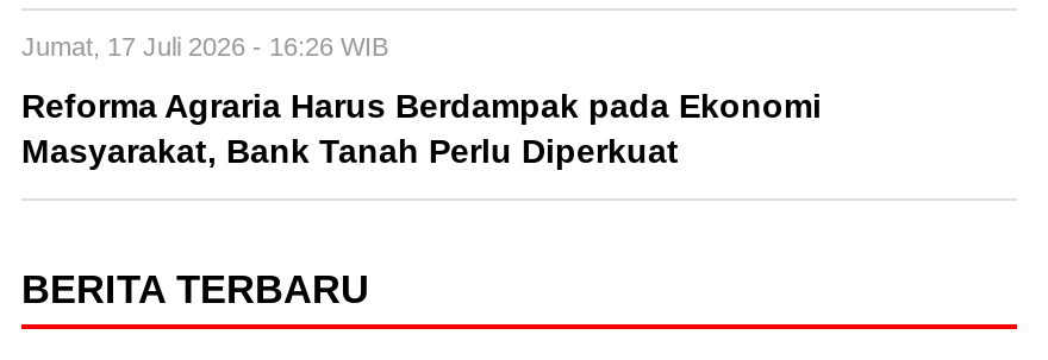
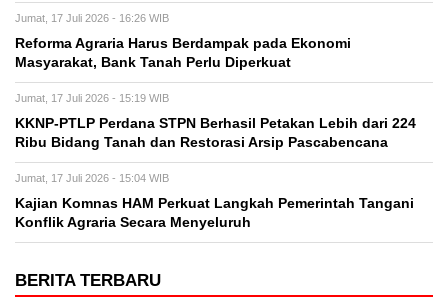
+ Jumat, 17 Juli 2026 - 15:19 WIB
+ KKNP-PTLP Perdana STPN Berhasil Petakan Lebih dari 224
+ Ribu Bidang Tanah dan Restorasi Arsip Pascabencana
+ Jumat, 17 Juli 2026 - 15:04 WIB
+ Kajian Komnas HAM Perkuat Langkah Pemerintah Tangani
+ Konflik Agraria Secara Menyeluruh
